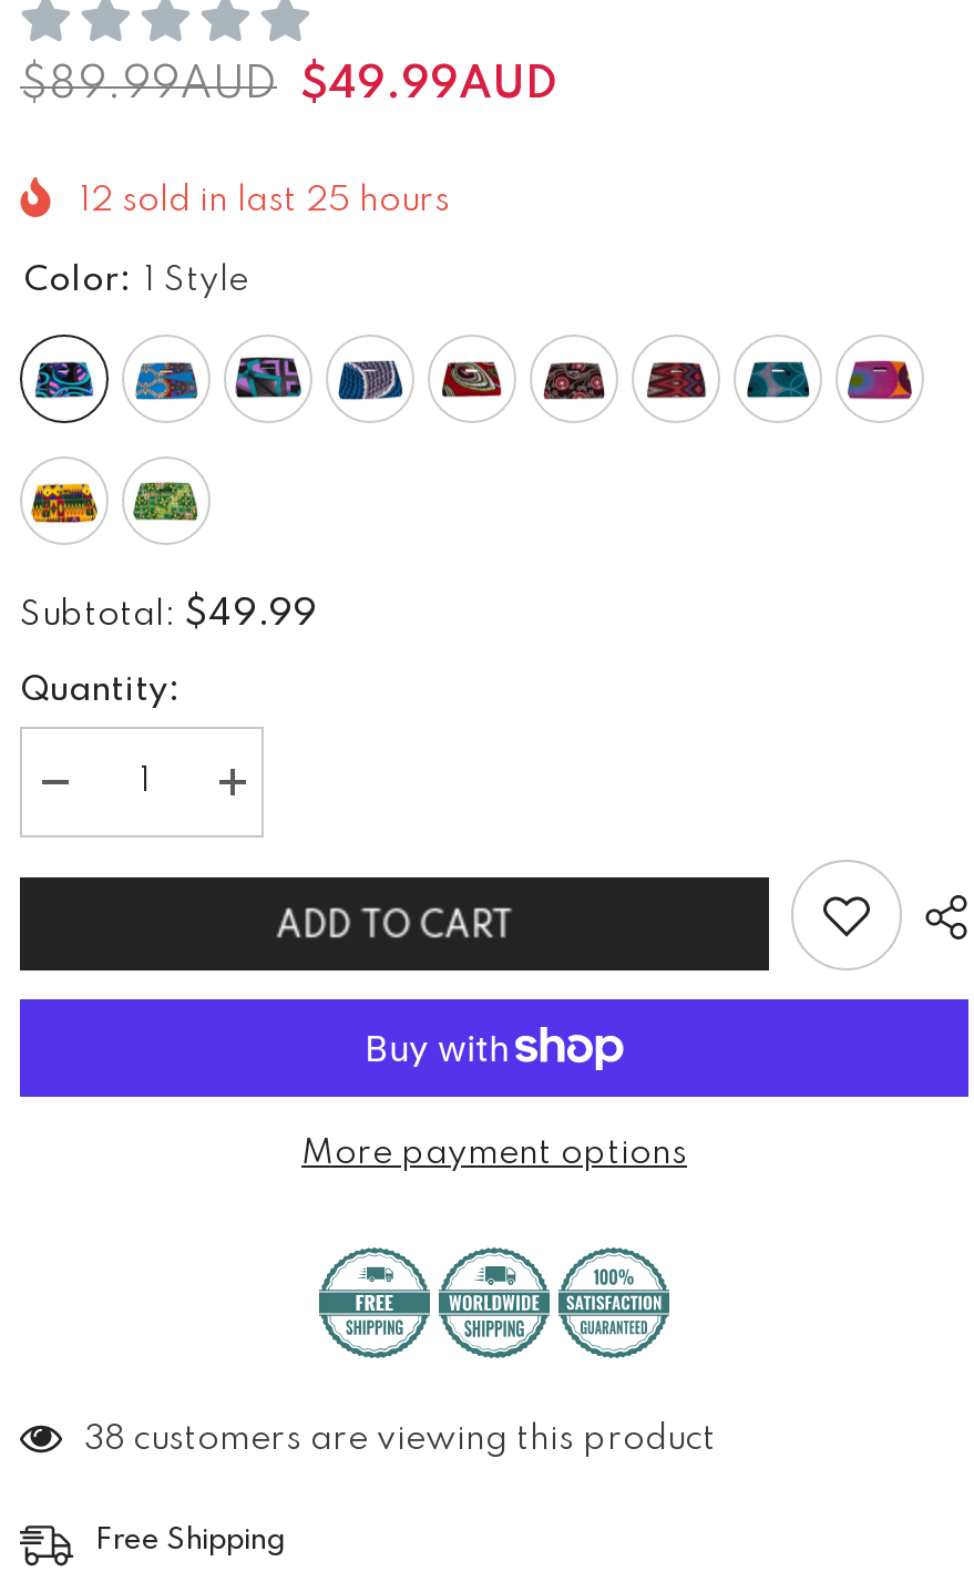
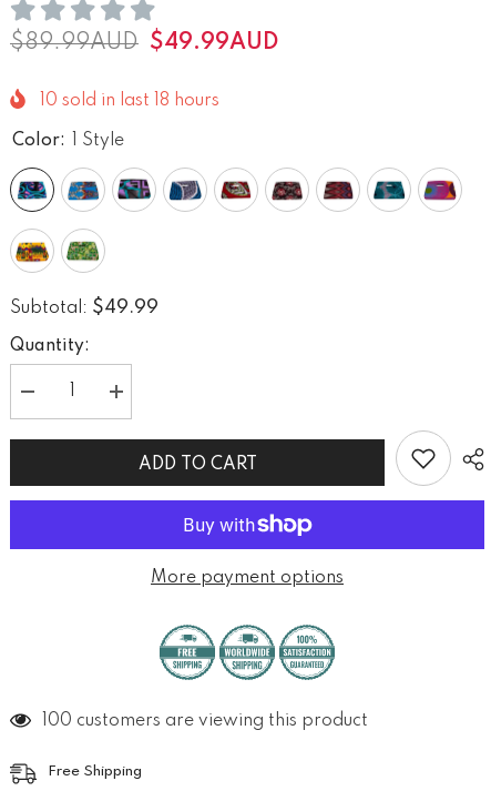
- 12 sold in last 25 hours
+ 10 sold in last 18 hours

- 38 customers are viewing this product
+ 100 customers are viewing this product
